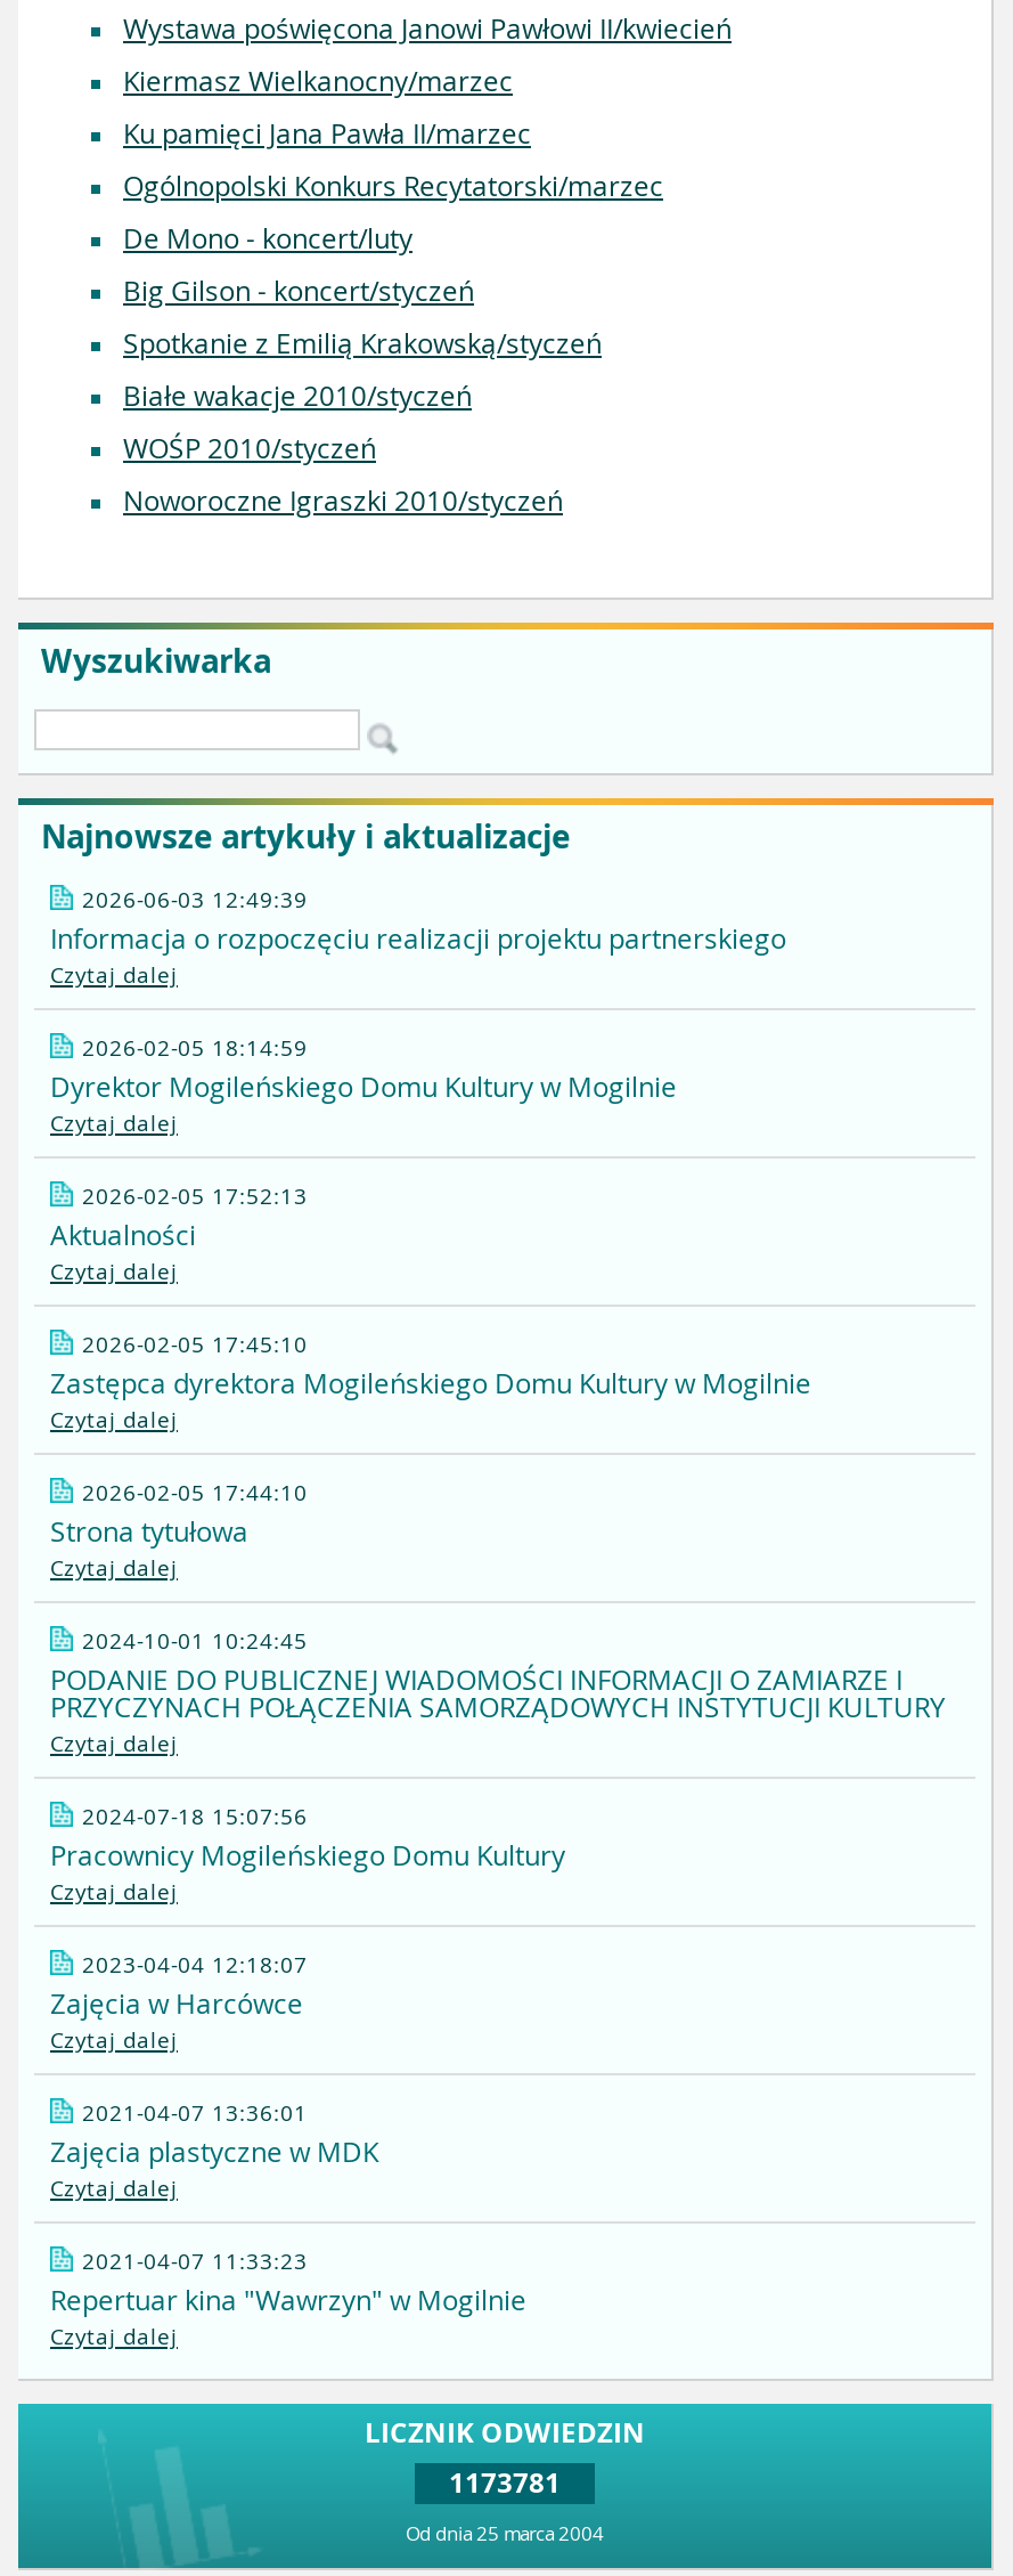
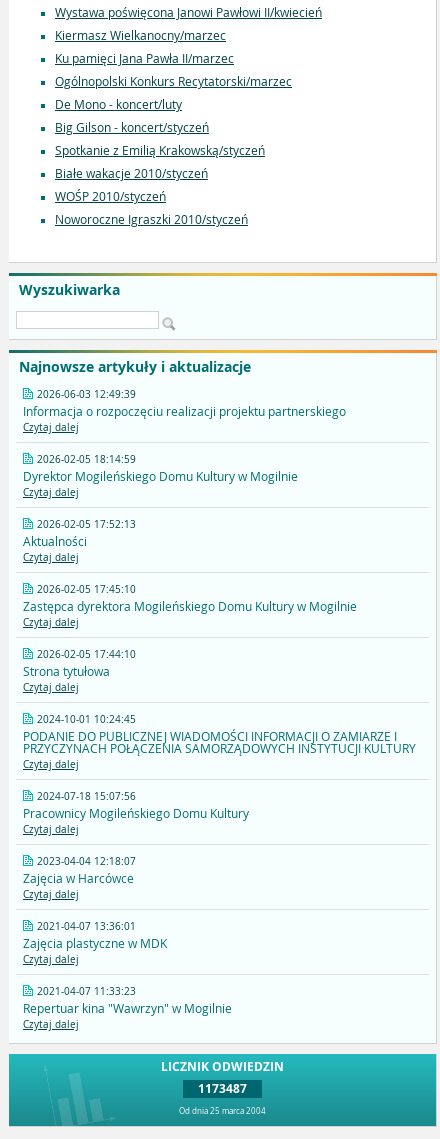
- 1173781
+ 1173487
